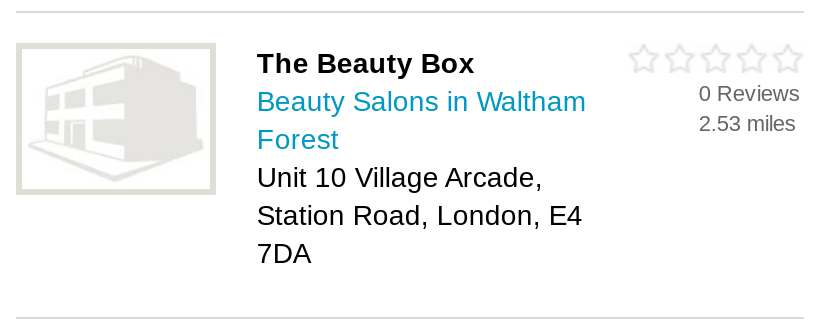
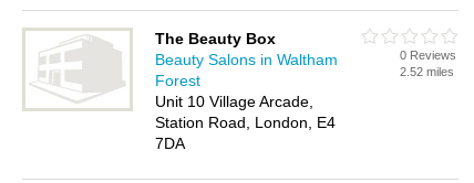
- 2.53 miles
+ 2.52 miles
